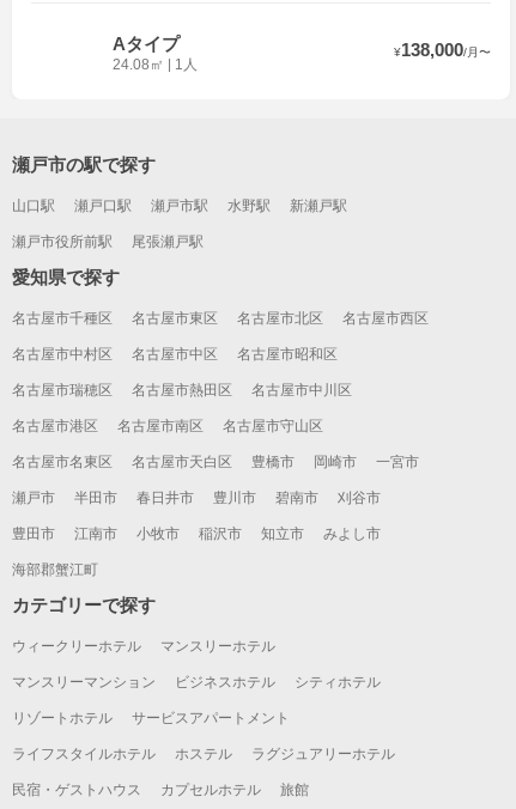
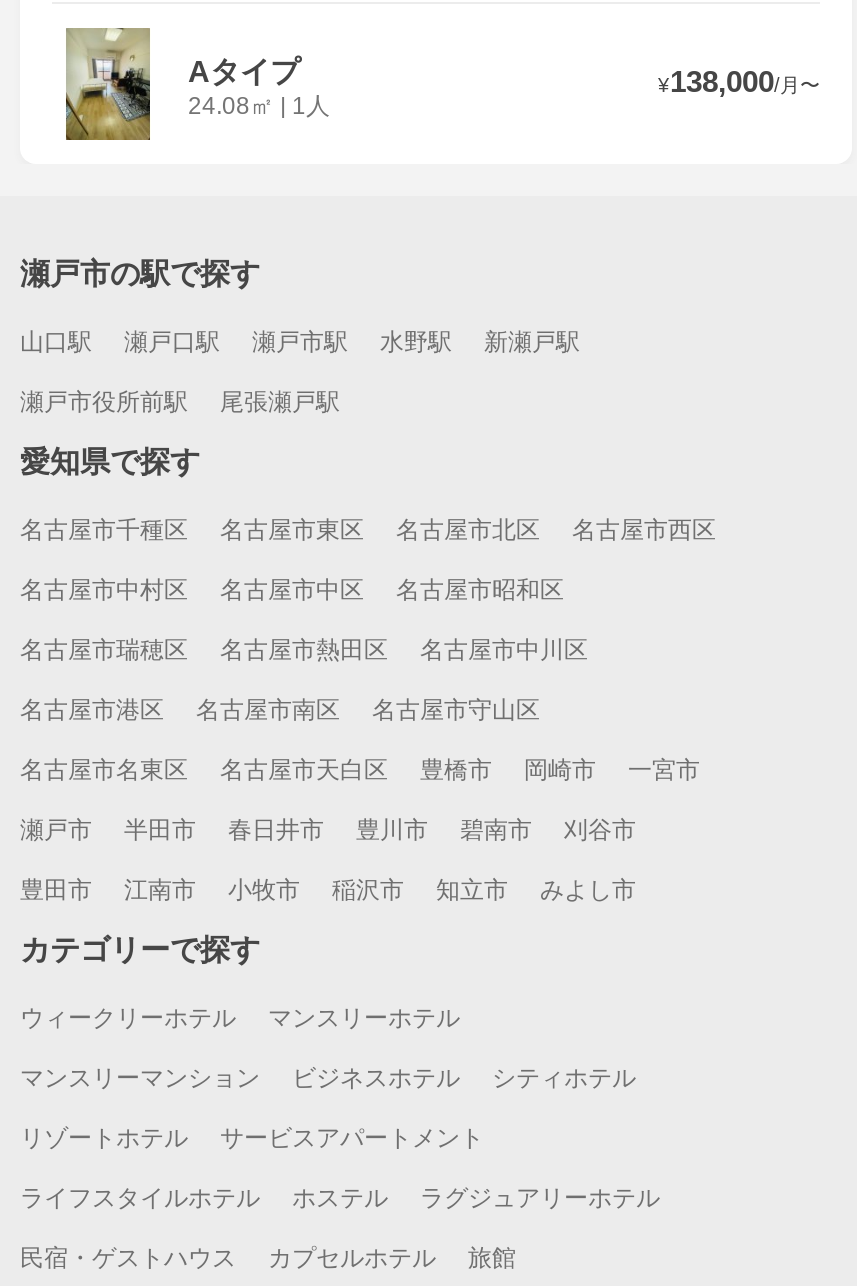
+ [image]

- 海部郡蟹江町
